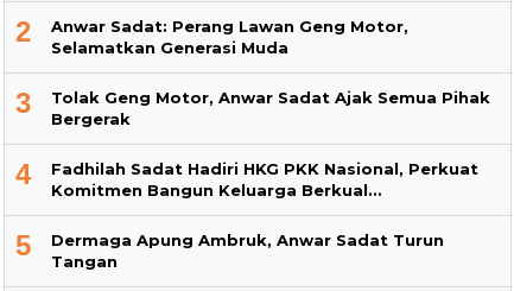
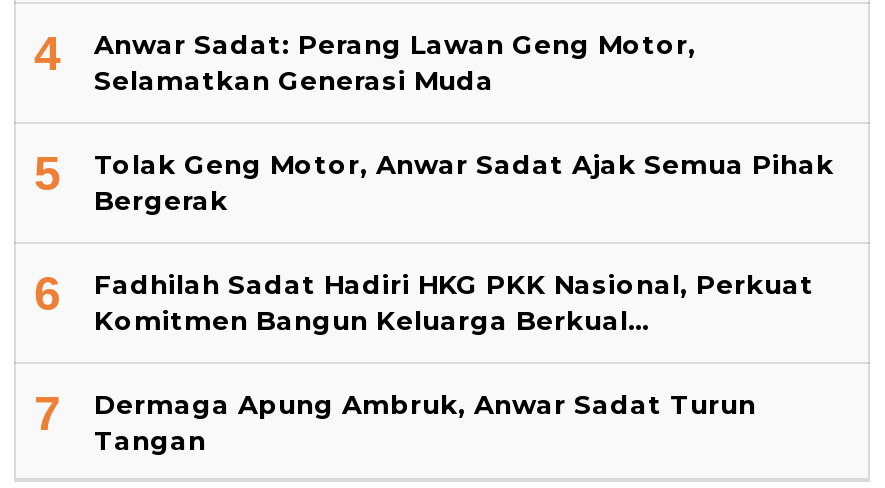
- 2 Anwar Sadat: Perang Lawan Geng Motor, Selamatkan Generasi Muda
+ 4 Anwar Sadat: Perang Lawan Geng Motor, Selamatkan Generasi Muda

- 3 Tolak Geng Motor, Anwar Sadat Ajak Semua Pihak Bergerak
+ 5 Tolak Geng Motor, Anwar Sadat Ajak Semua Pihak Bergerak

- 4 Fadhilah Sadat Hadiri HKG PKK Nasional, Perkuat Komitmen Bangun Keluarga Berkual…
+ 6 Fadhilah Sadat Hadiri HKG PKK Nasional, Perkuat Komitmen Bangun Keluarga Berkual…

- 5 Dermaga Apung Ambruk, Anwar Sadat Turun Tangan
+ 7 Dermaga Apung Ambruk, Anwar Sadat Turun Tangan
